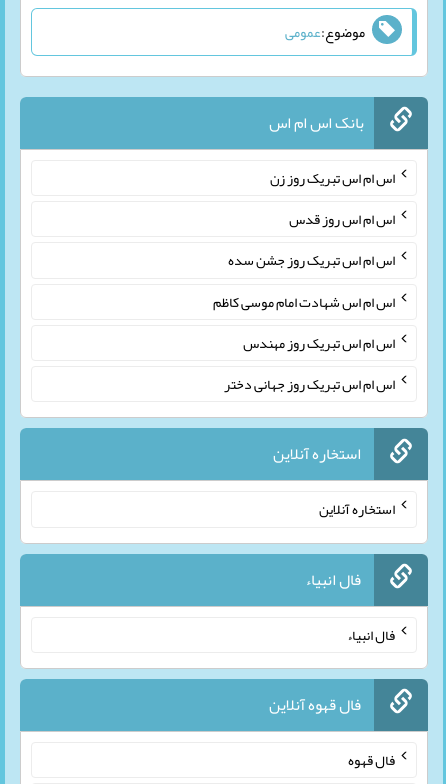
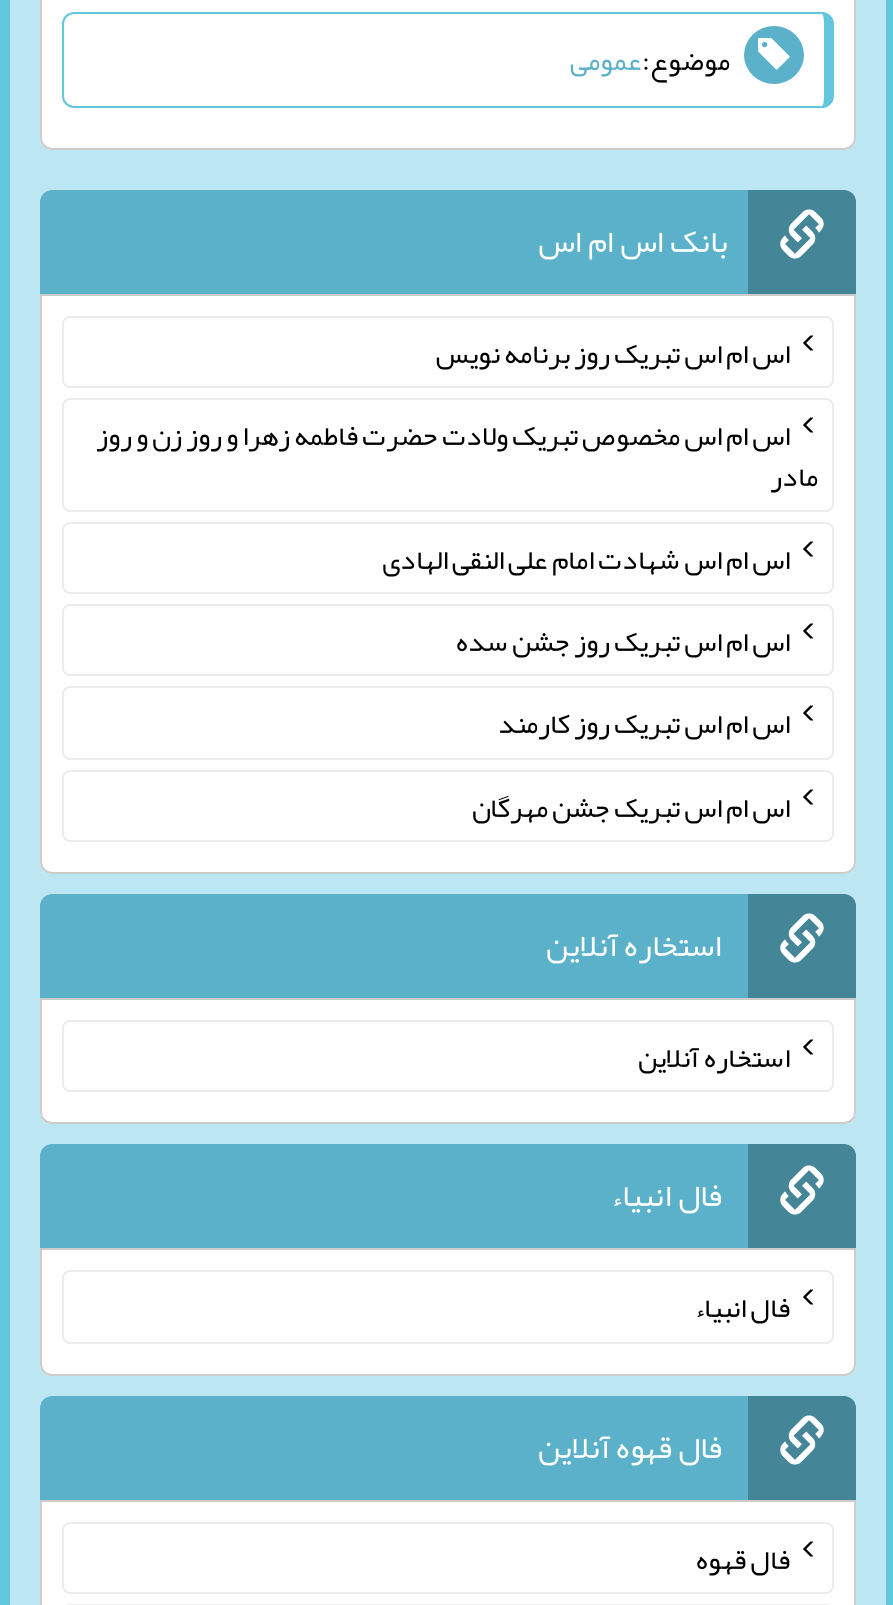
- اس ام اس تبریک روز زن
- اس ام اس روز قدس
+ اس ام اس تبریک روز برنامه نویس
+ اس ام اس مخصوص تبریک ولادت حضرت فاطمه زهرا و روز زن و روز
+ مادر
+ اس ام اس شهادت امام علی النقی الهادی

moved down: اس ام اس تبریک روز جشن سده

- اس ام اس شهادت امام موسی کاظم
- اس ام اس تبریک روز مهندس
- اس ام اس تبریک روز جهانی دختر
+ اس ام اس تبریک روز کارمند
+ اس ام اس تبریک جشن مهرگان
